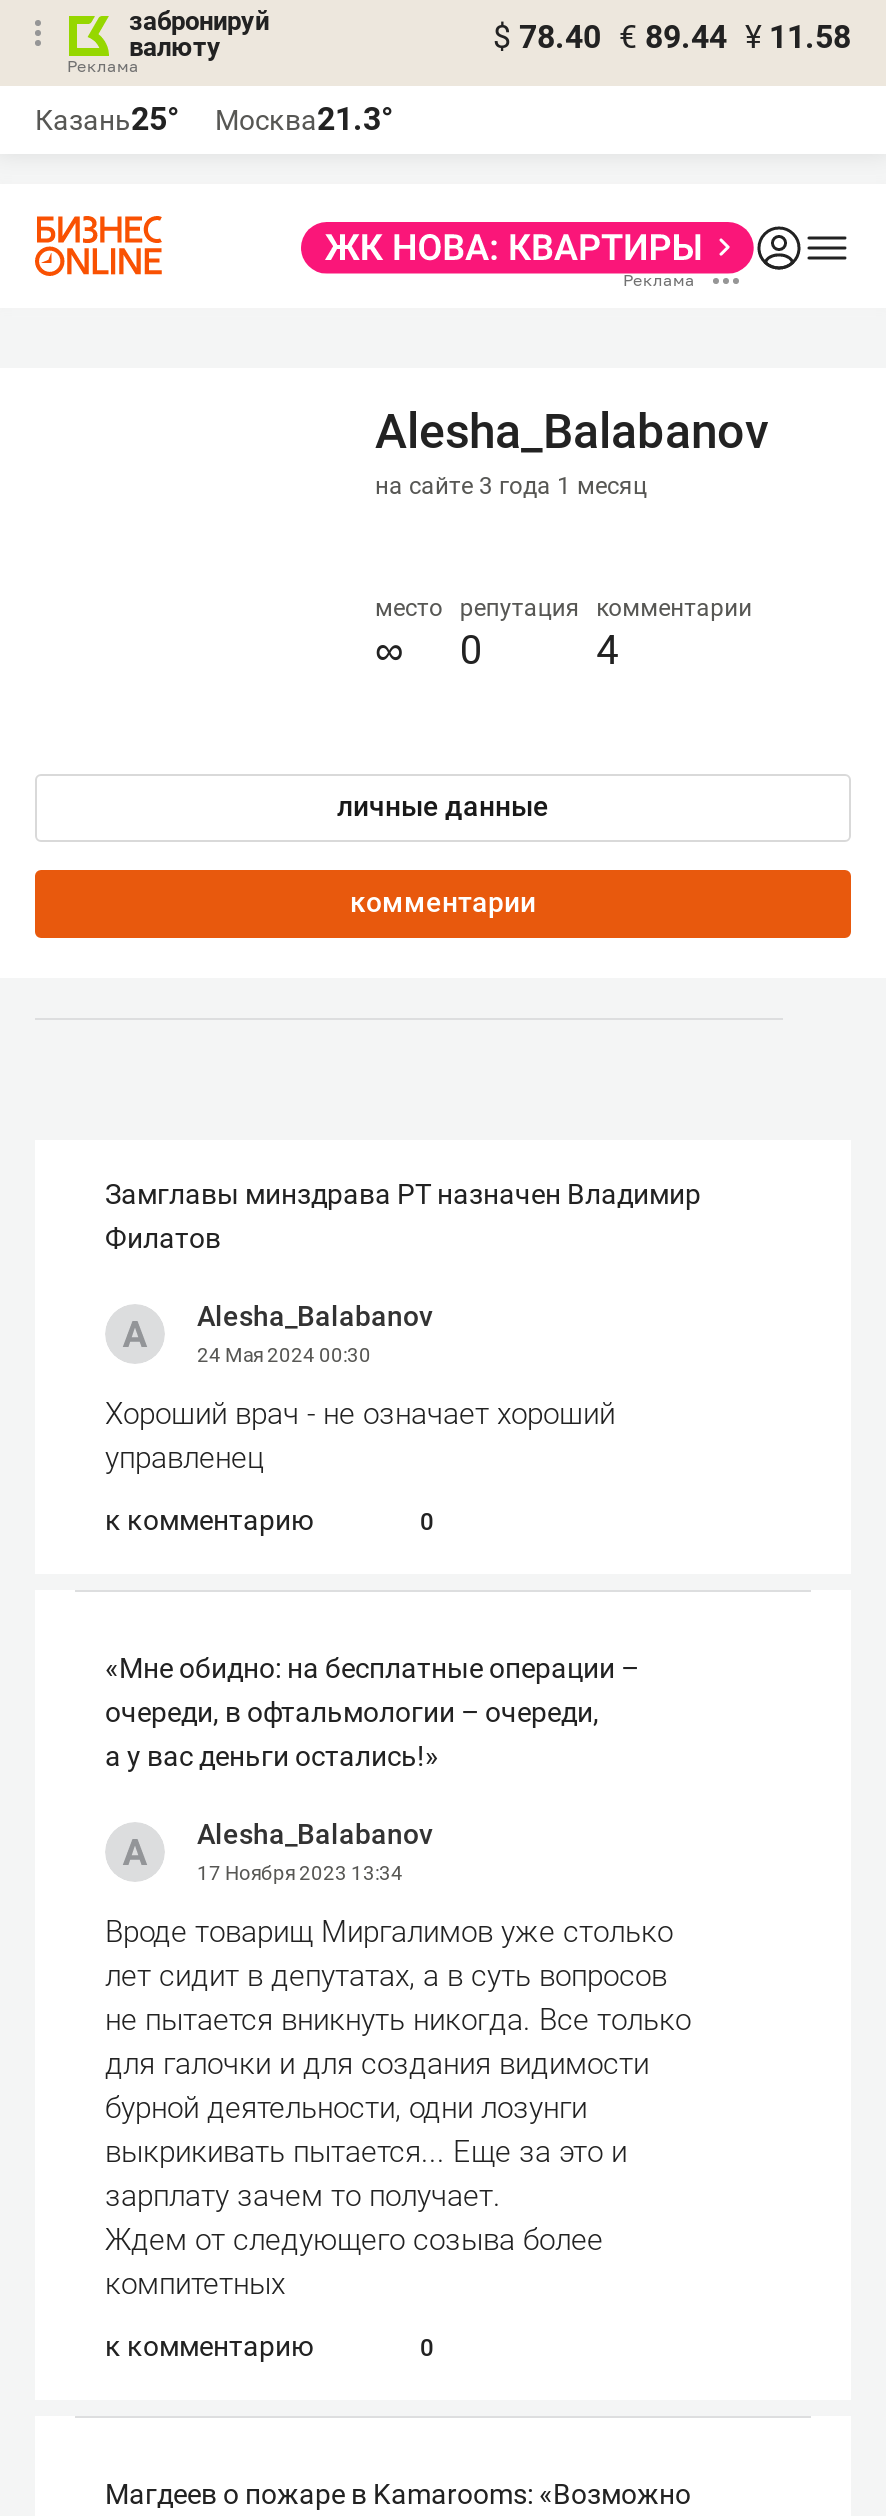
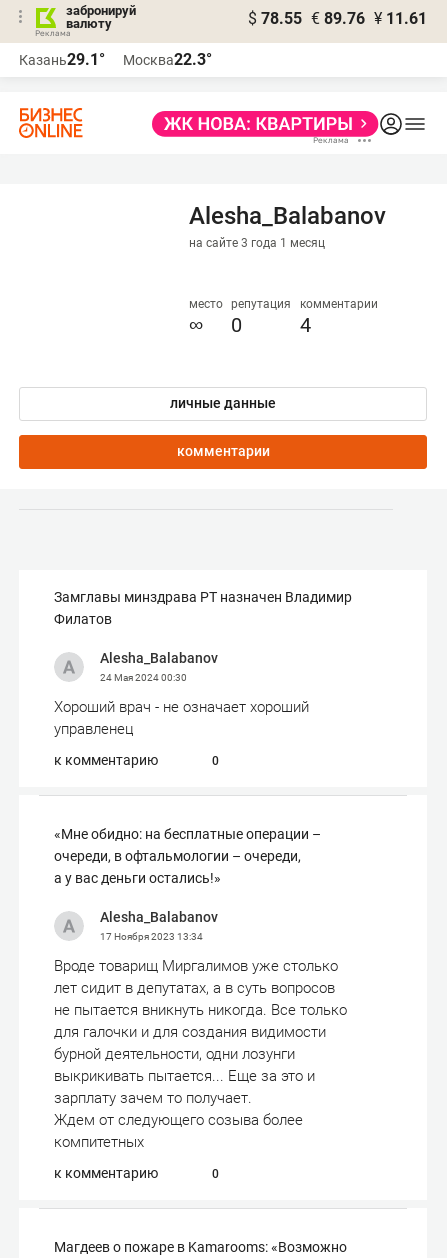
- $ 78.40 € 89.44 ¥ 11.58
+ $ 78.55 € 89.76 ¥ 11.61

- Казань25°
+ Казань29.1°

- Москва21.3°
+ Москва22.3°
